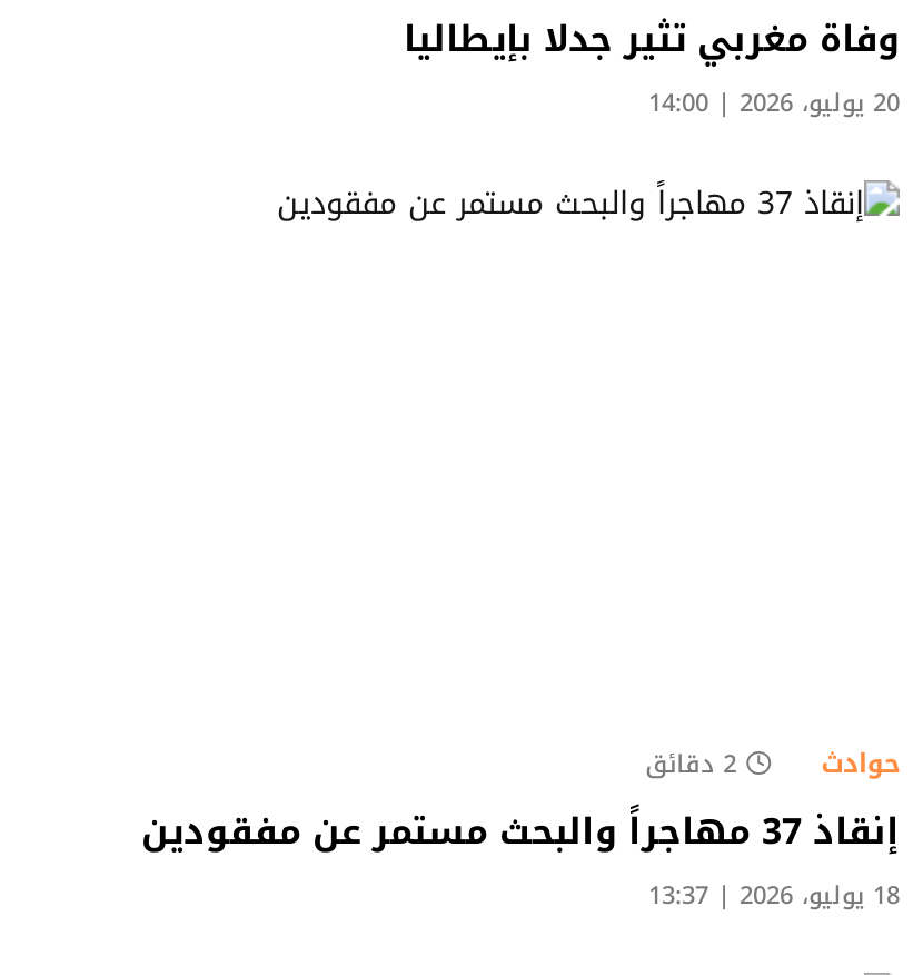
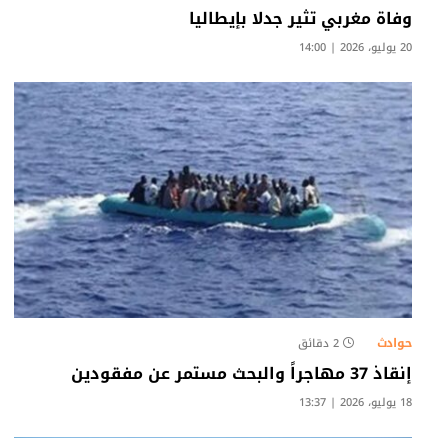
+ [image]
